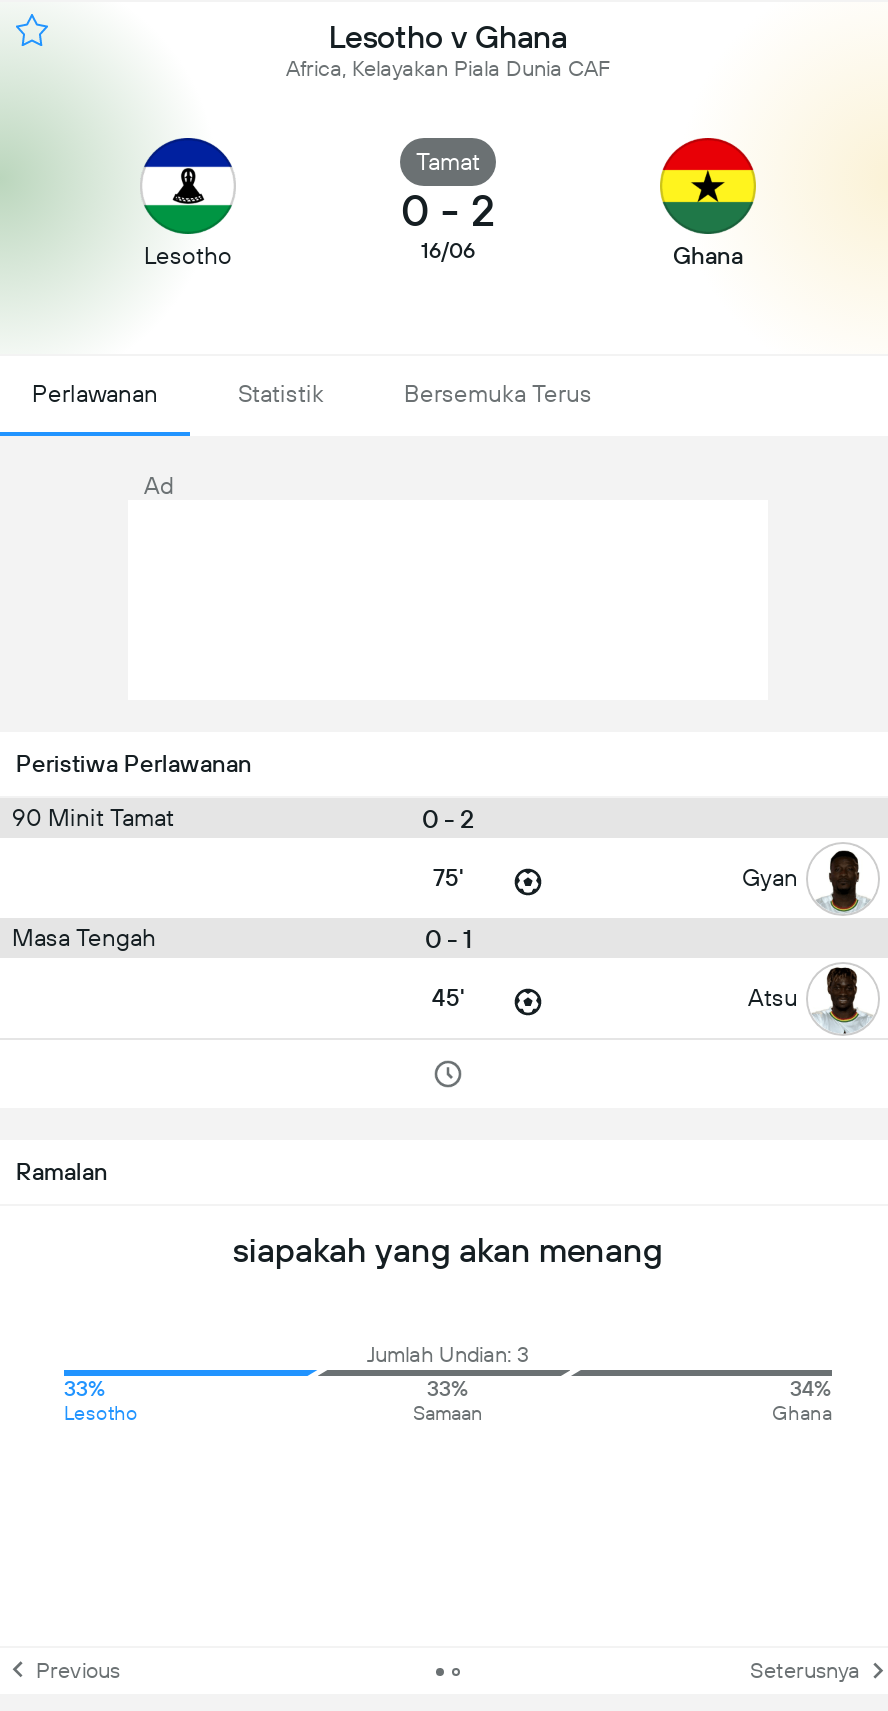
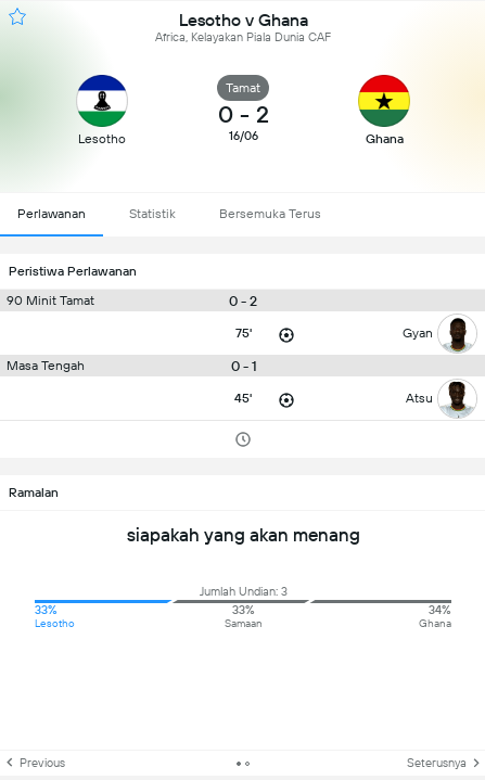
- Ad
